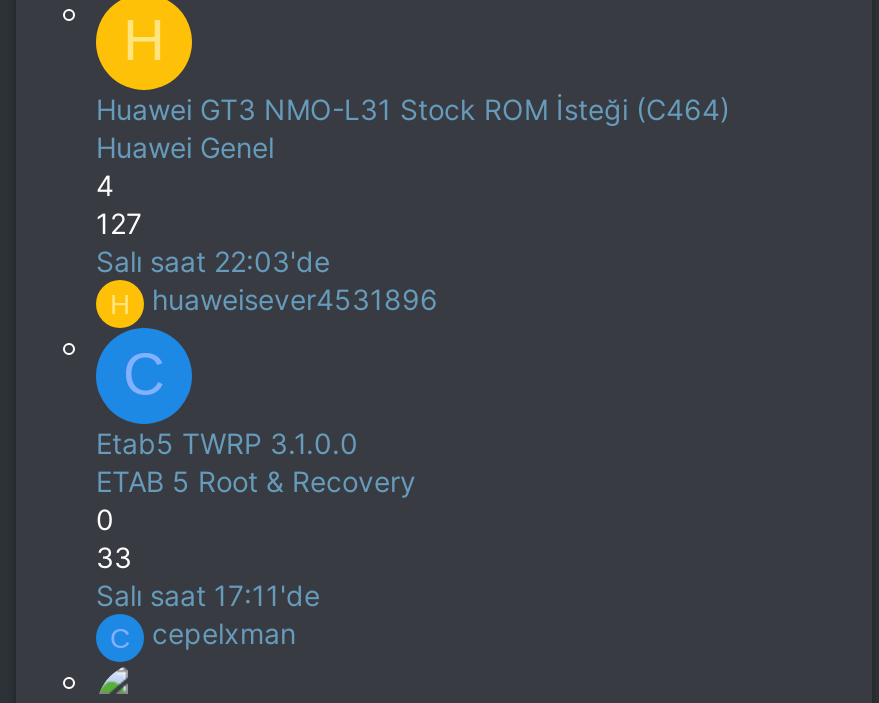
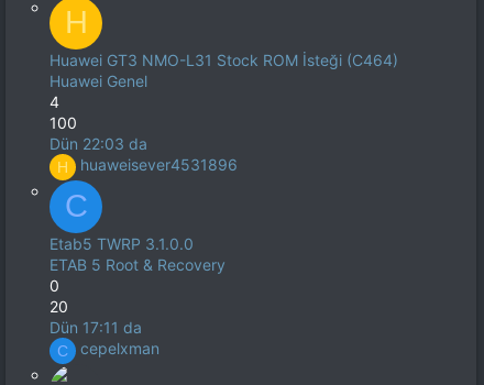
- 127
- Salı saat 22:03'de
+ 100
+ Dün 22:03 da

- 33
- Salı saat 17:11'de
+ 20
+ Dün 17:11 da
